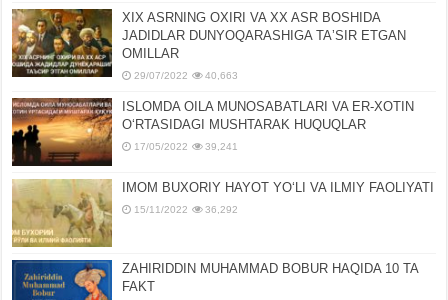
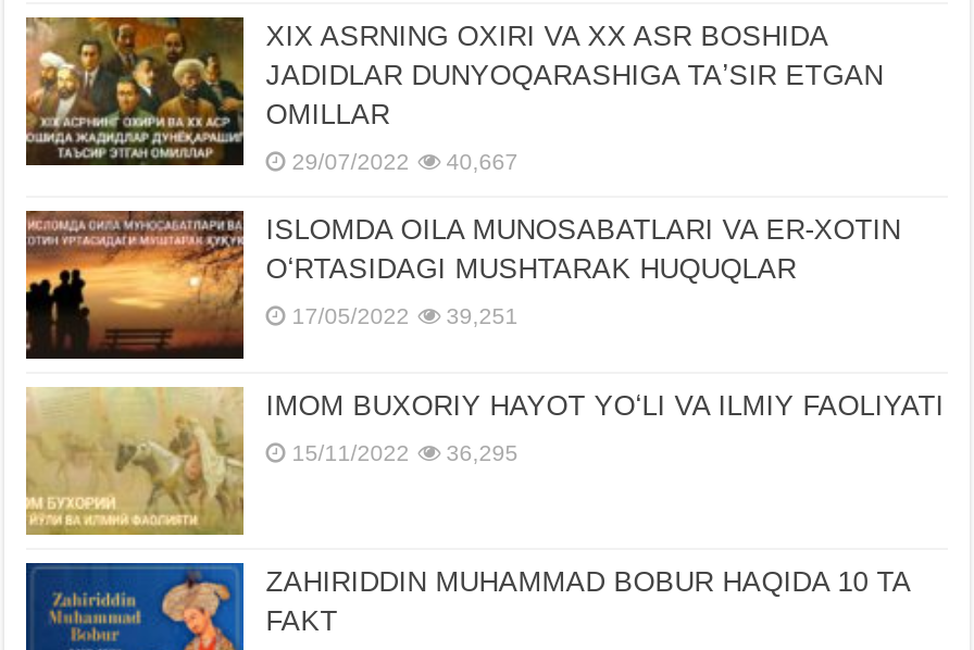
- 29/07/2022 40,663
+ 29/07/2022 40,667

- 17/05/2022 39,241
+ 17/05/2022 39,251

- 15/11/2022 36,292
+ 15/11/2022 36,295
